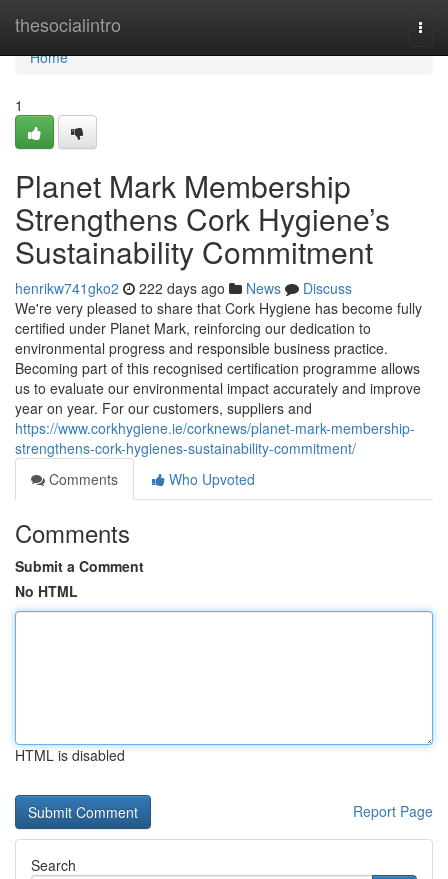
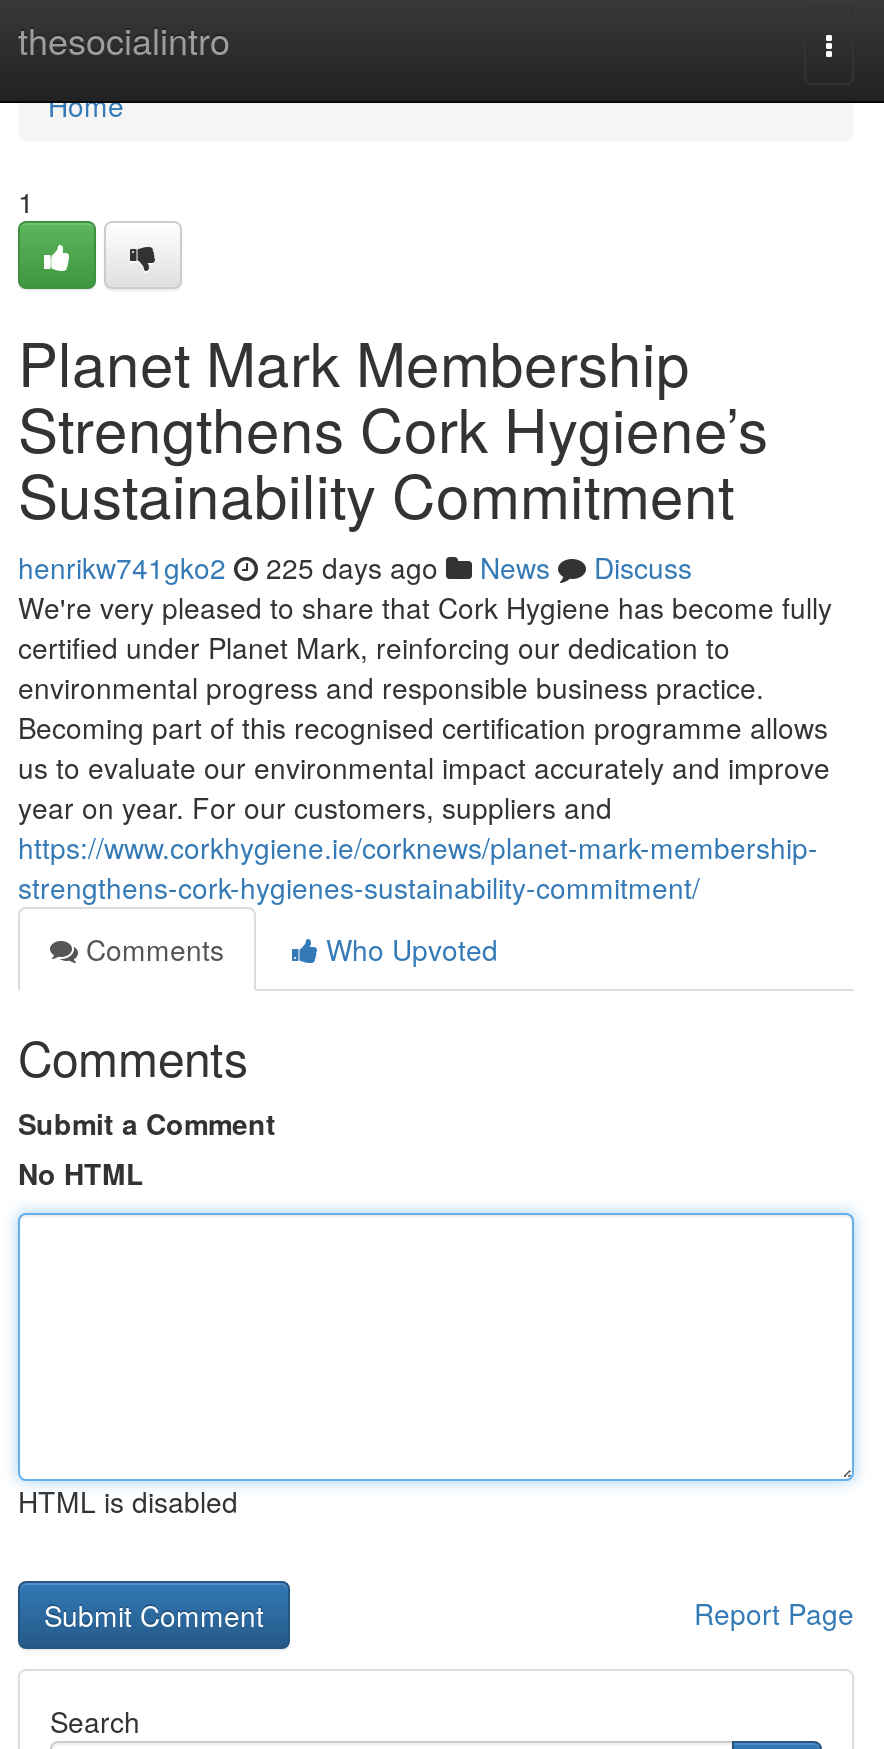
- henrikw741gko2 222 days ago News Discuss
+ henrikw741gko2 225 days ago News Discuss
